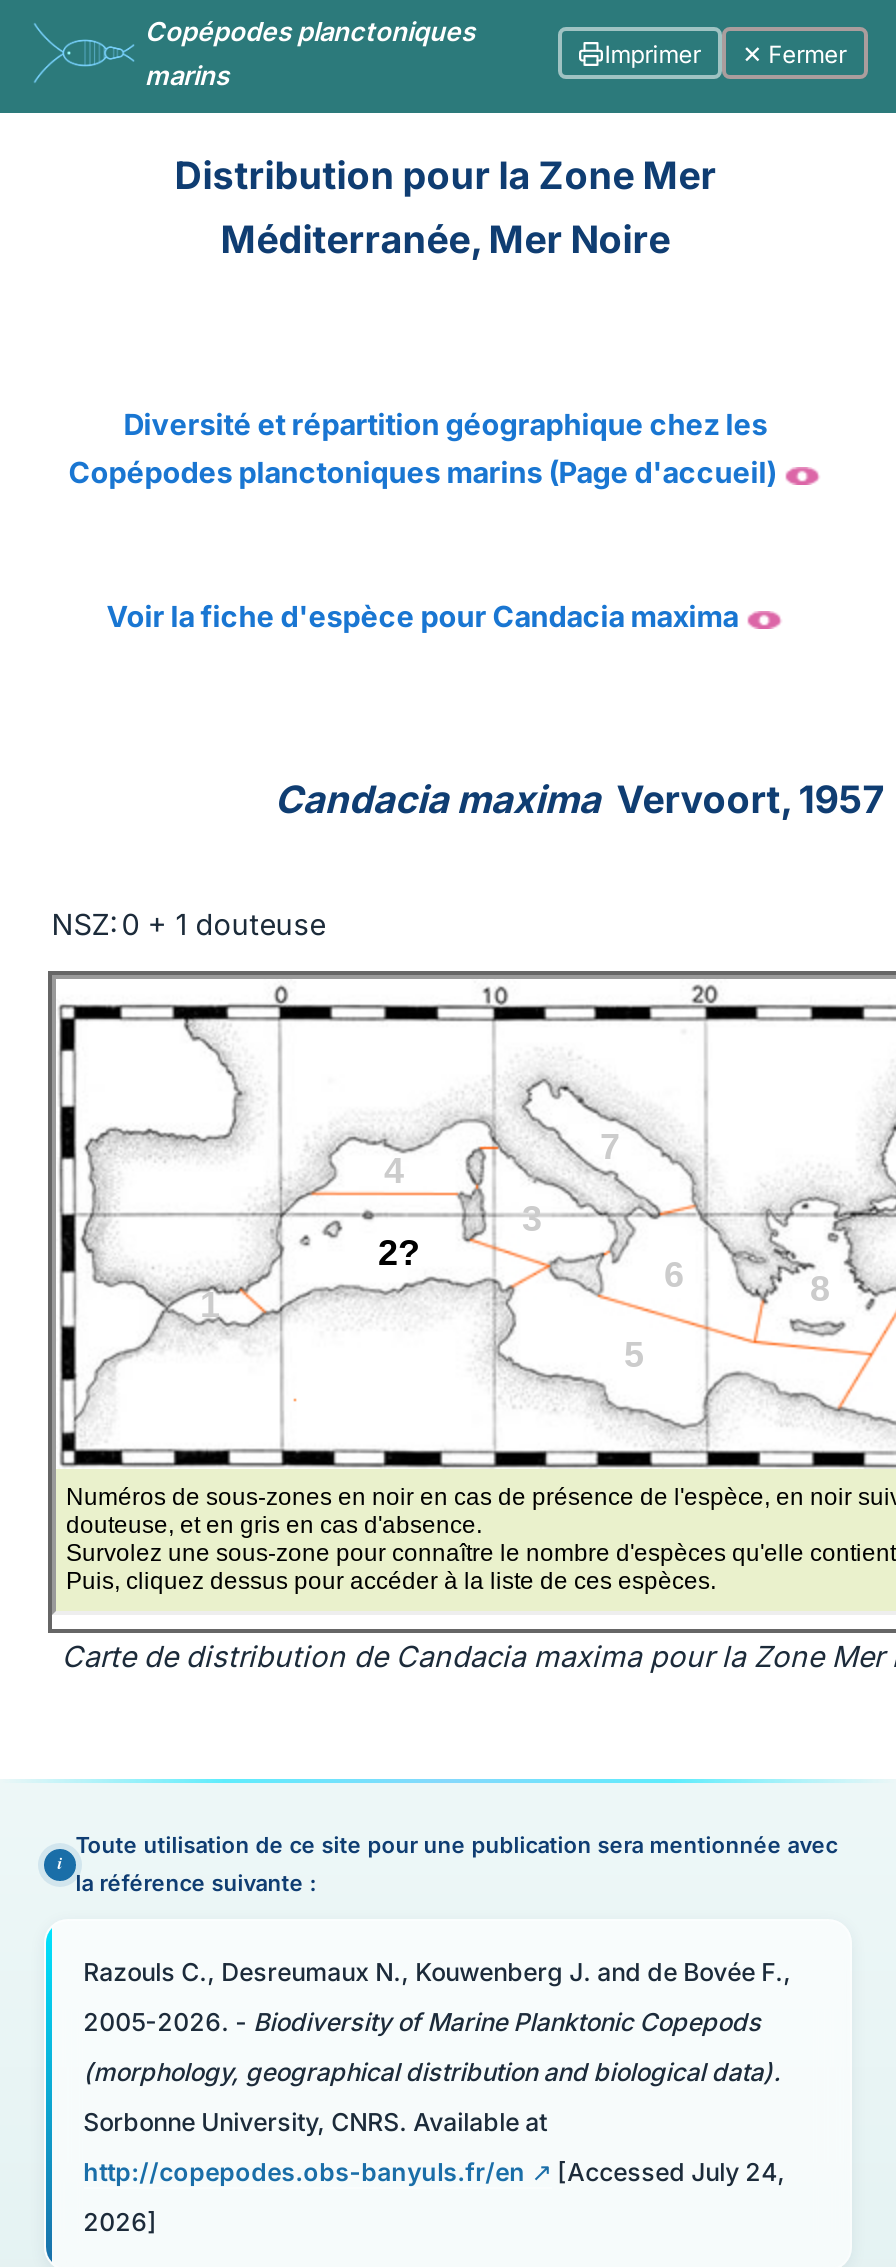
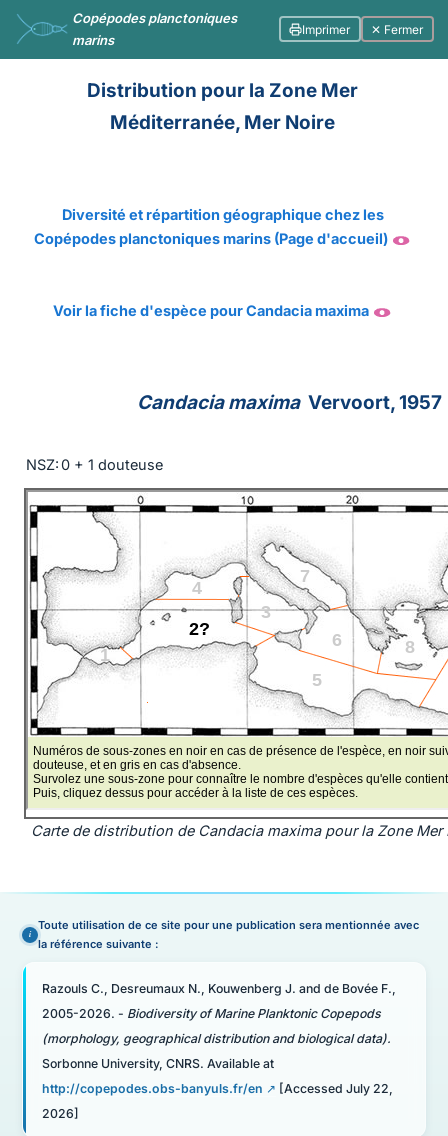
- [Accessed July 24,
+ [Accessed July 22,
